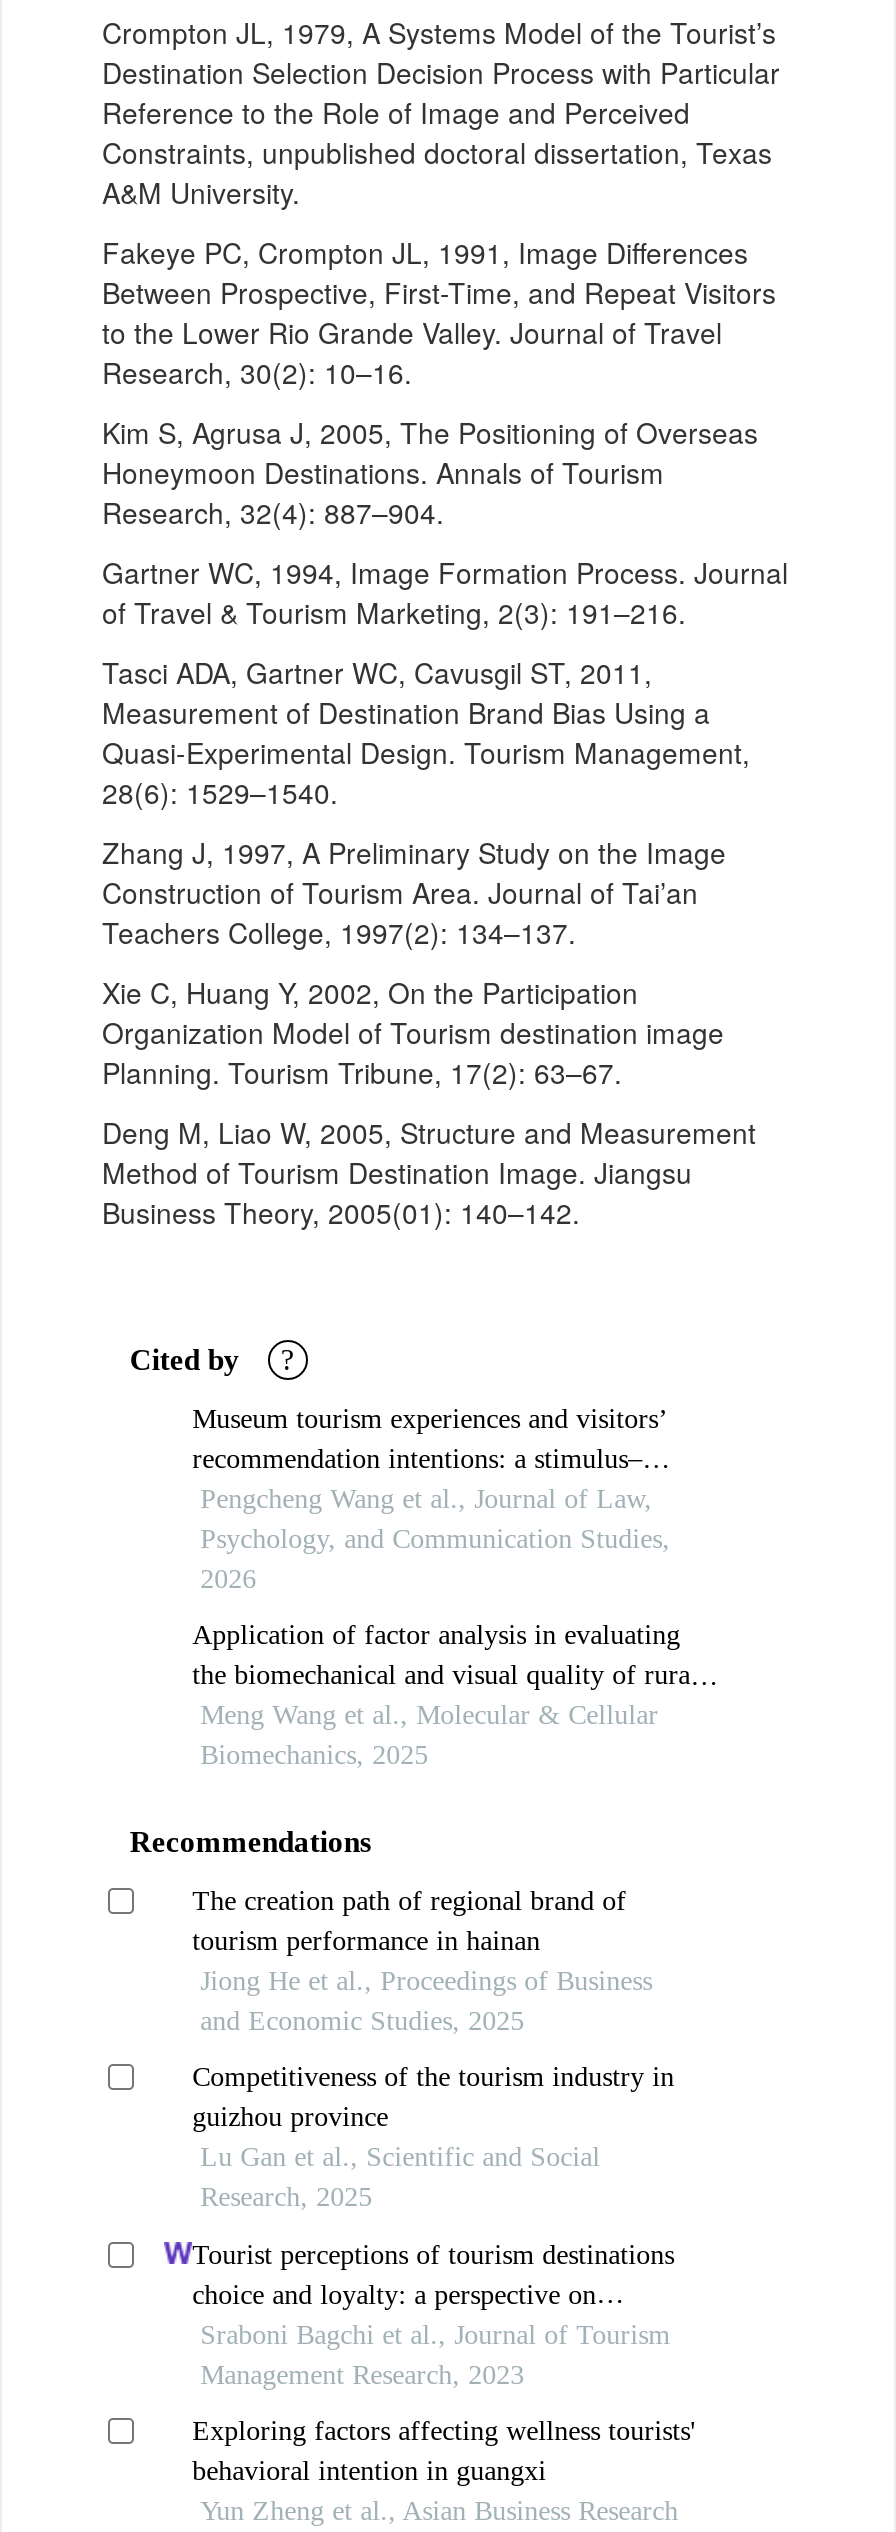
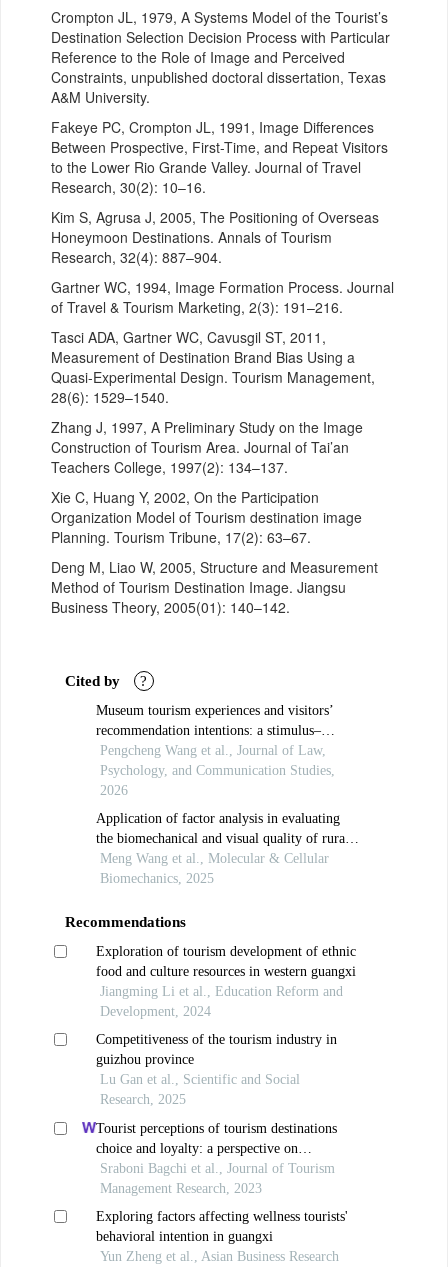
- The creation path of regional brand of
- tourism performance in hainan
- Jiong He et al., Proceedings of Business
- and Economic Studies, 2025
+ Exploration of tourism development of ethnic
+ food and culture resources in western guangxi
+ Jiangming Li et al., Education Reform and
+ Development, 2024
